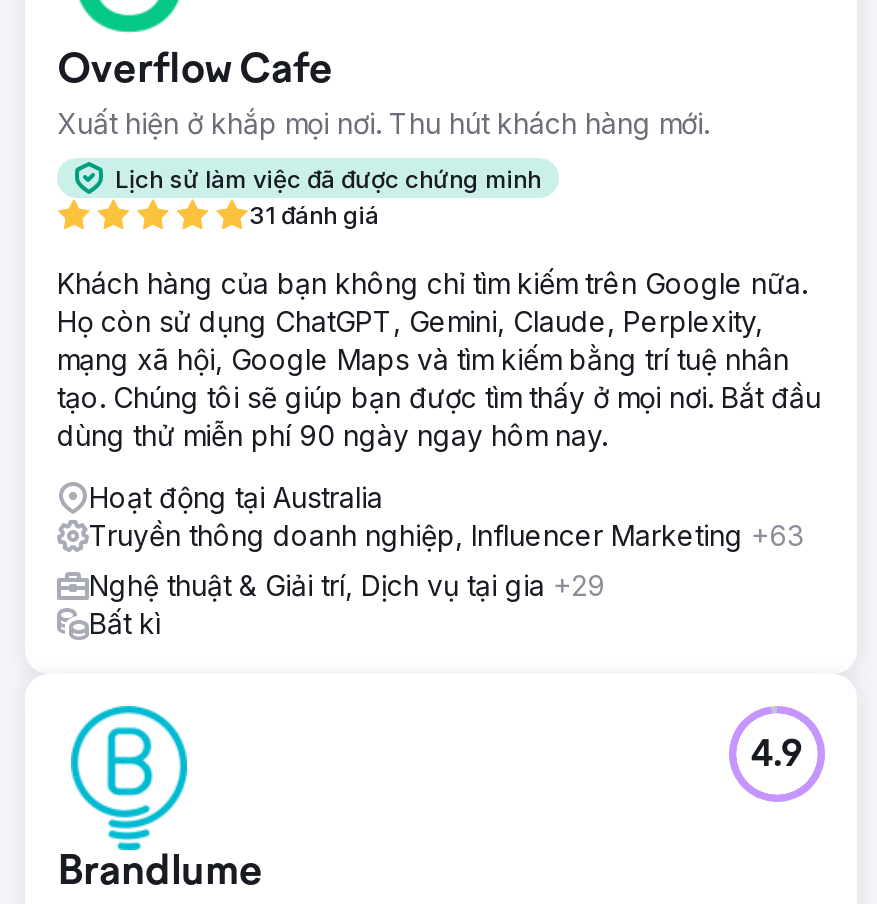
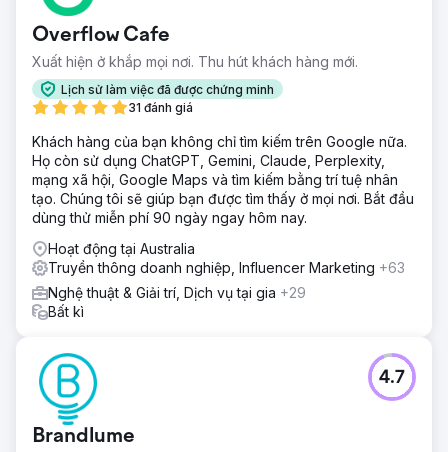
- 4.9
+ 4.7
